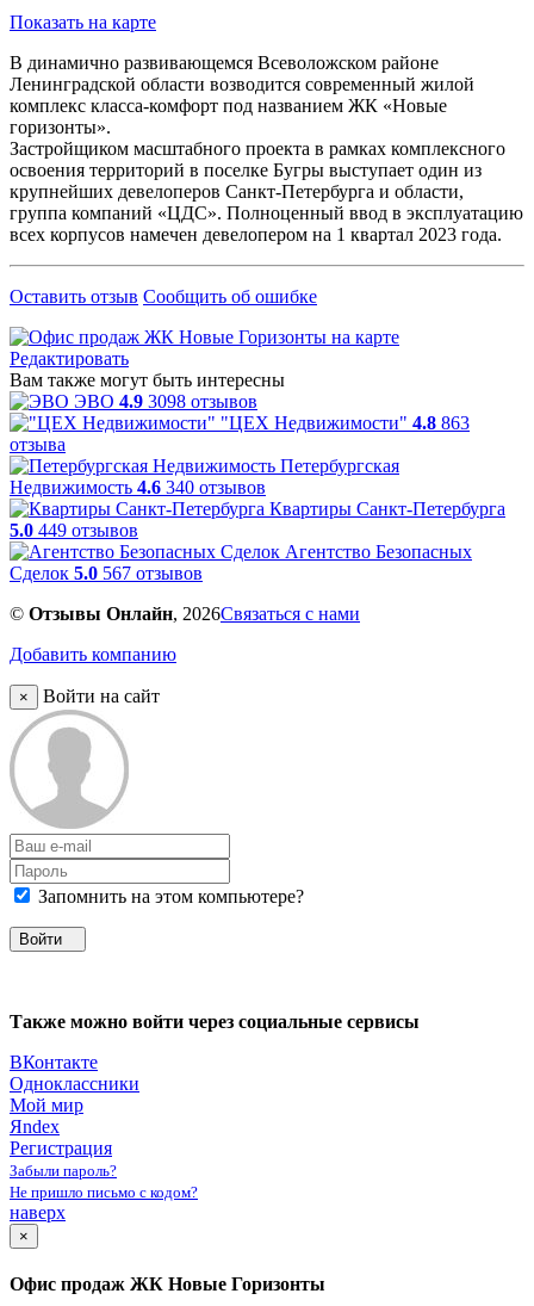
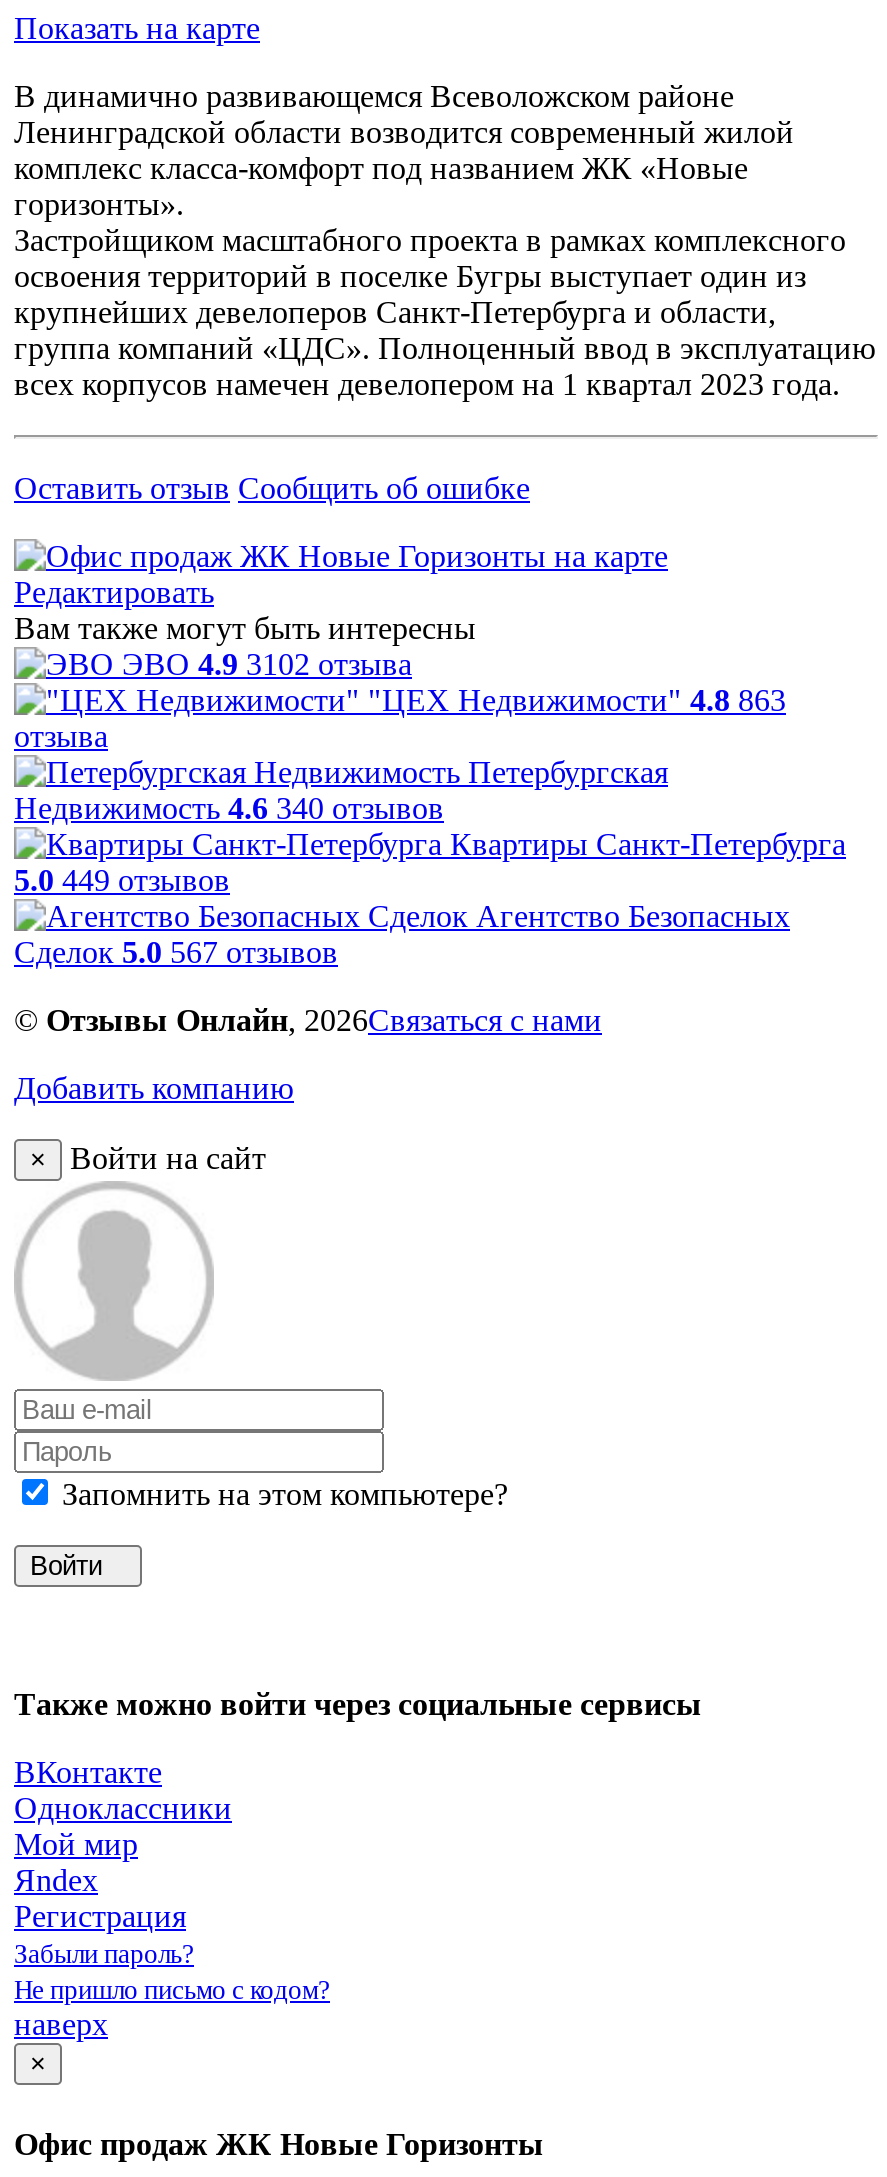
- ЭВО 4.9 3098 отзывов
+ ЭВО 4.9 3102 отзыва
